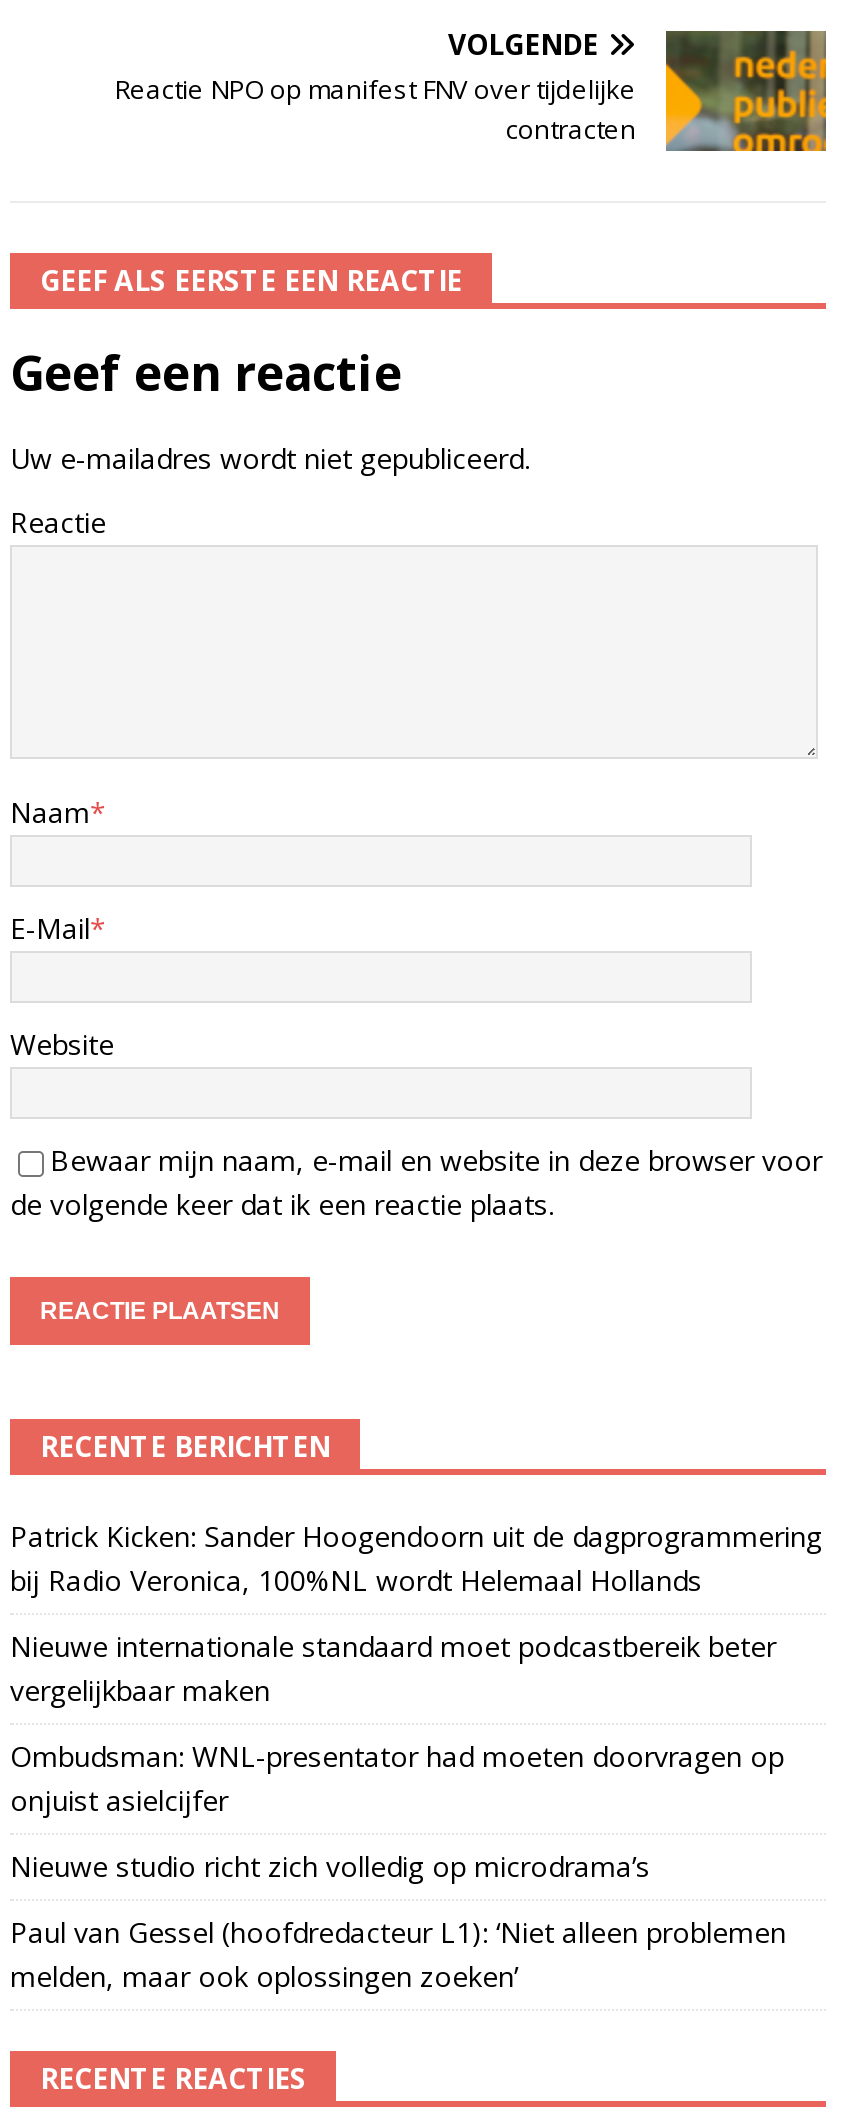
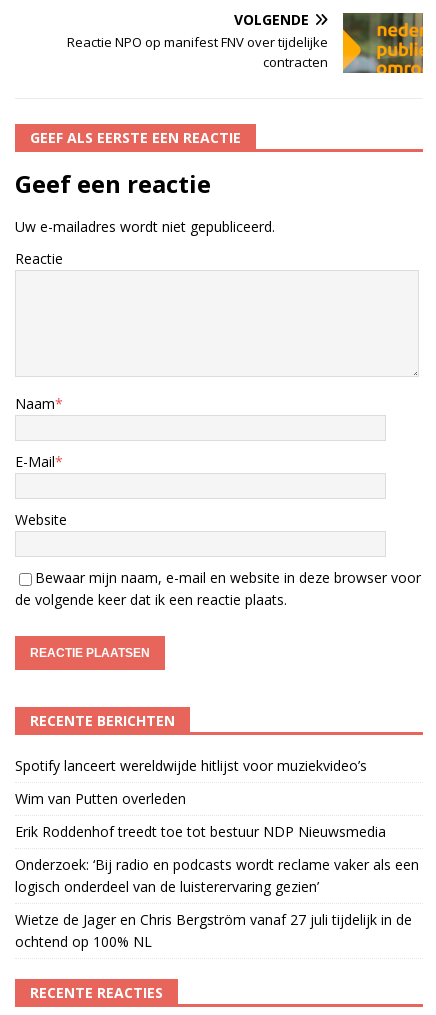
- Patrick Kicken: Sander Hoogendoorn uit de dagprogrammering
- bij Radio Veronica, 100%NL wordt Helemaal Hollands
+ Spotify lanceert wereldwijde hitlijst voor muziekvideo’s

- Nieuwe internationale standaard moet podcastbereik beter
- vergelijkbaar maken
+ Wim van Putten overleden

- Ombudsman: WNL-presentator had moeten doorvragen op
- onjuist asielcijfer
+ Erik Roddenhof treedt toe tot bestuur NDP Nieuwsmedia

- Nieuwe studio richt zich volledig op microdrama’s
+ Onderzoek: ‘Bij radio en podcasts wordt reclame vaker als een
+ logisch onderdeel van de luisterervaring gezien’

- Paul van Gessel (hoofdredacteur L1): ‘Niet alleen problemen
- melden, maar ook oplossingen zoeken’
+ Wietze de Jager en Chris Bergström vanaf 27 juli tijdelijk in de
+ ochtend op 100% NL
